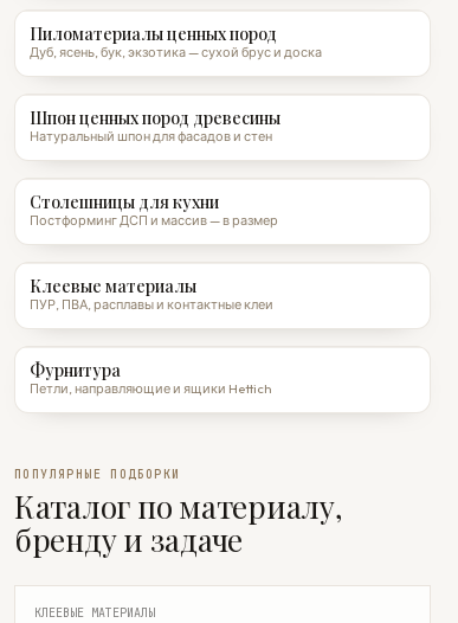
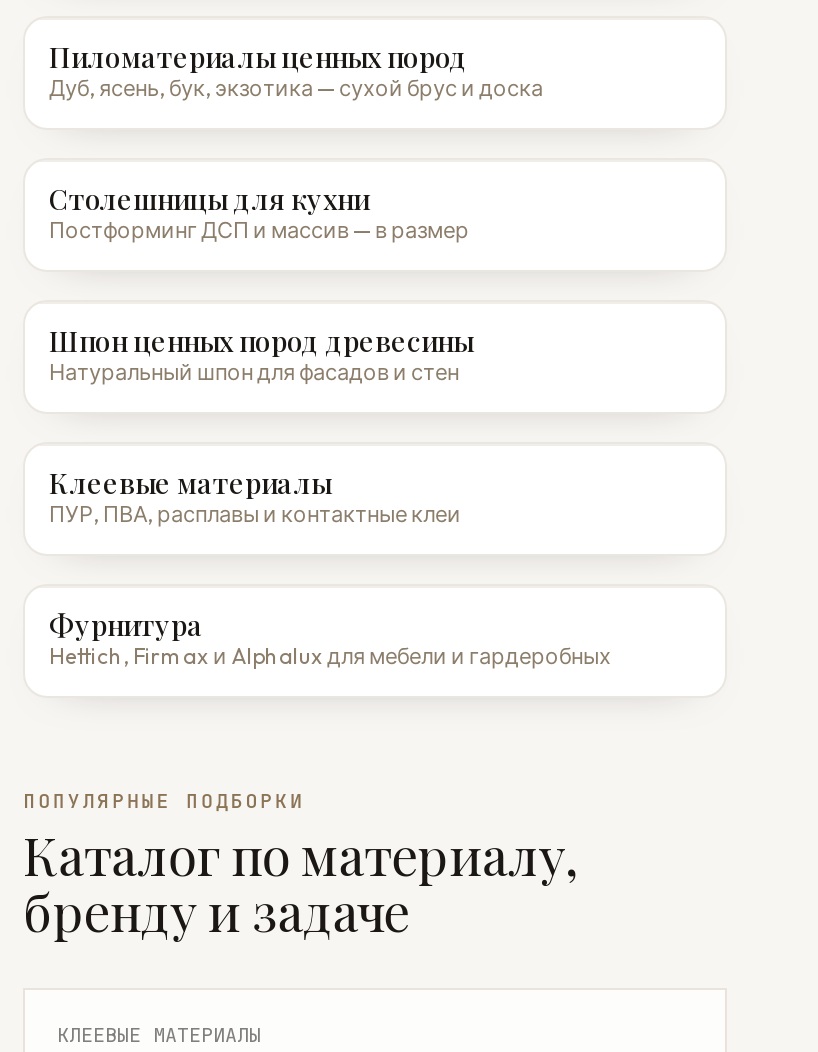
moved down: Шпон ценных пород древесины | Натуральный шпон для фасадов и стен

moved up: Столешницы для кухни | Постформинг ДСП и массив — в размер

- Петли, направляющие и ящики Hettich
+ Hettich, Firmax и Alphalux для мебели и гардеробных
